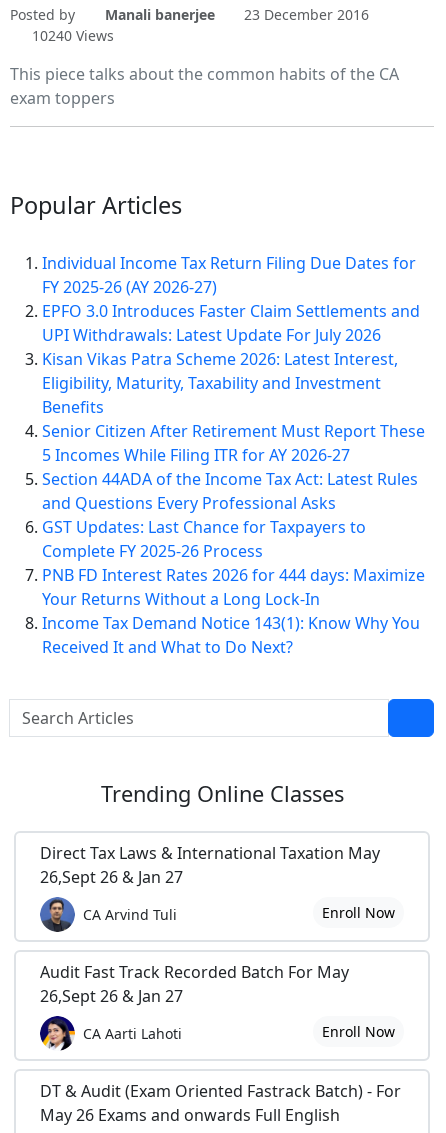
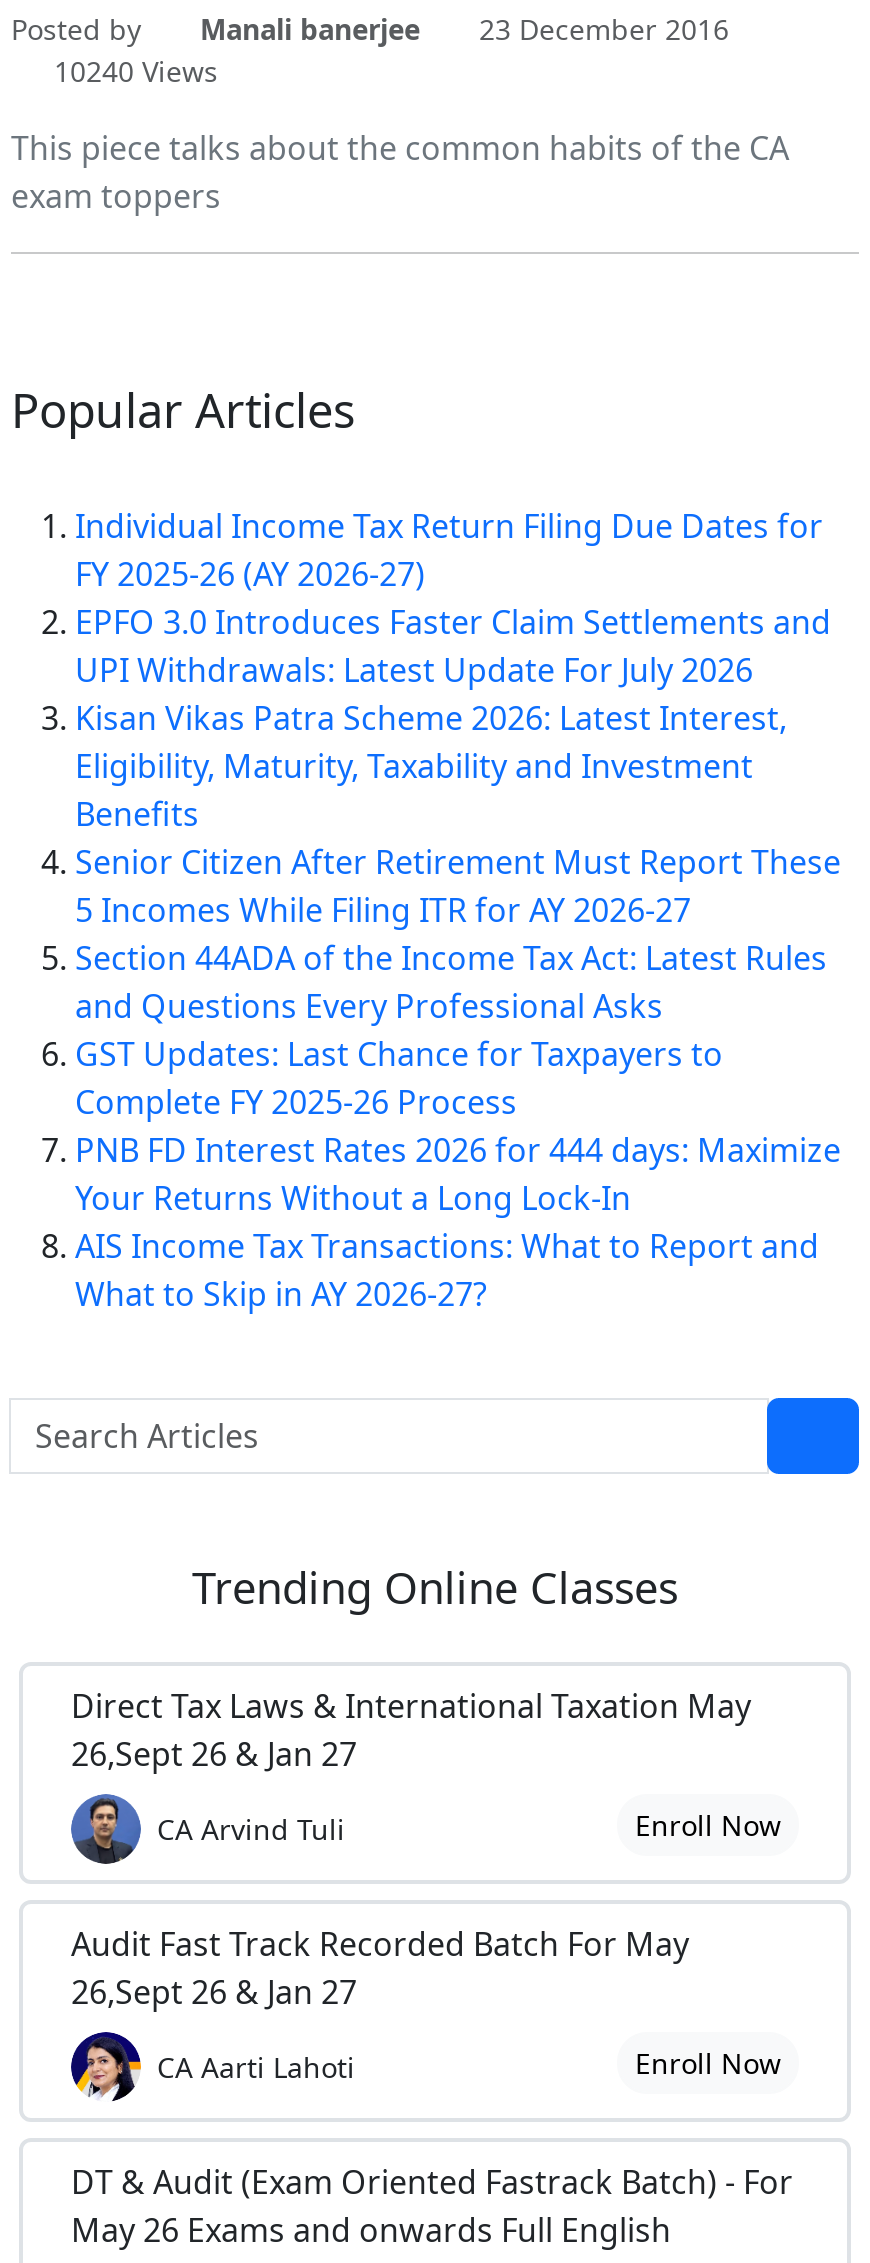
- Income Tax Demand Notice 143(1): Know Why You
- Received It and What to Do Next?
+ AIS Income Tax Transactions: What to Report and
+ What to Skip in AY 2026-27?
